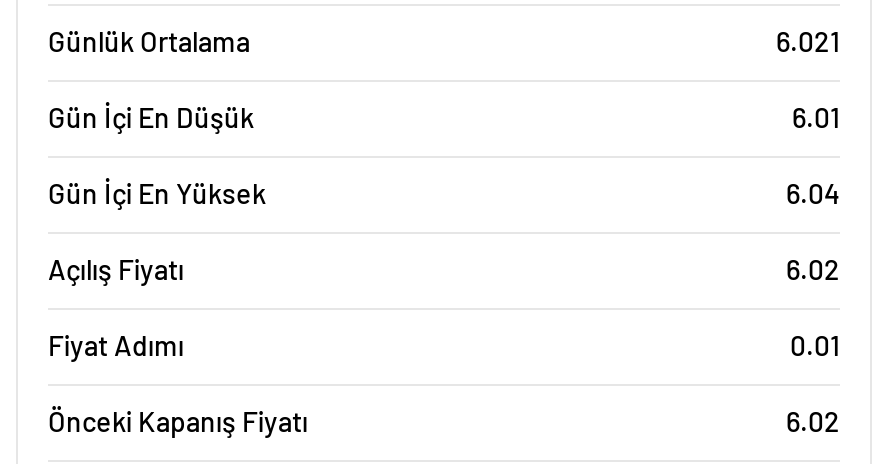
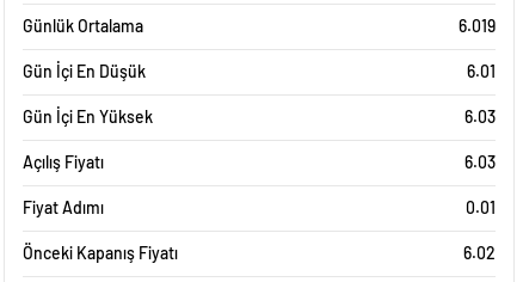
- 6.021
+ 6.019

- 6.04
+ 6.03

- 6.02
+ 6.03
